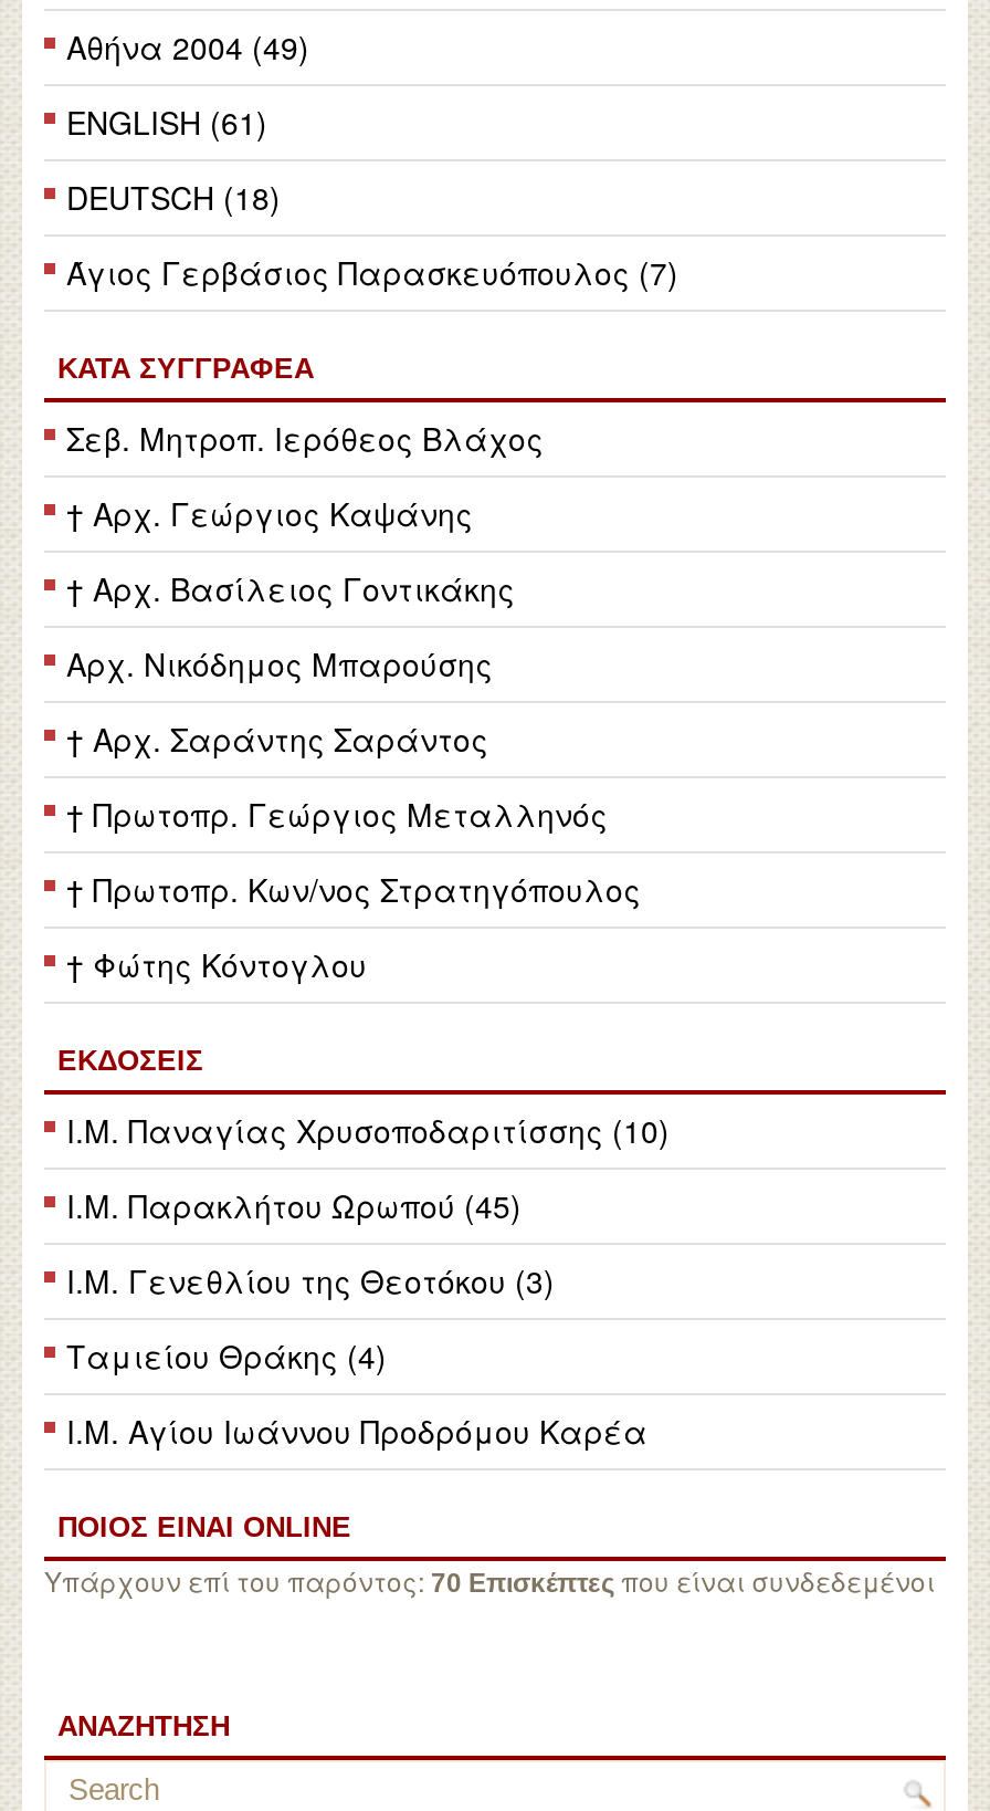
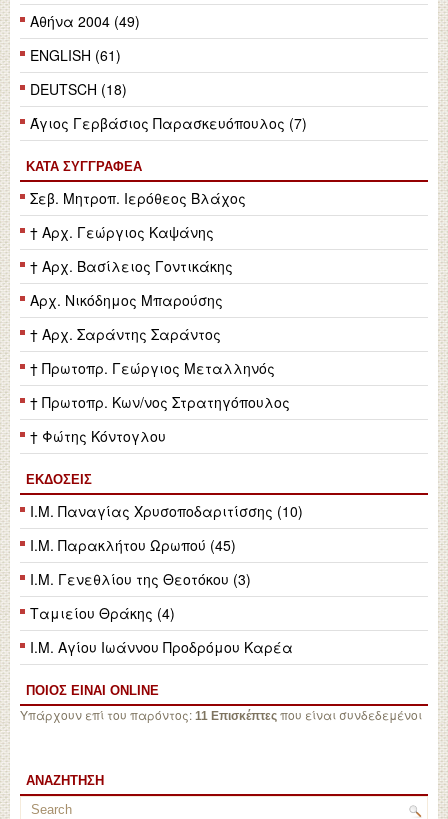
- Υπάρχουν επί του παρόντος:70 Επισκέπτεςπου είναι συνδεδεμένοι
+ Υπάρχουν επί του παρόντος:11 Επισκέπτεςπου είναι συνδεδεμένοι
